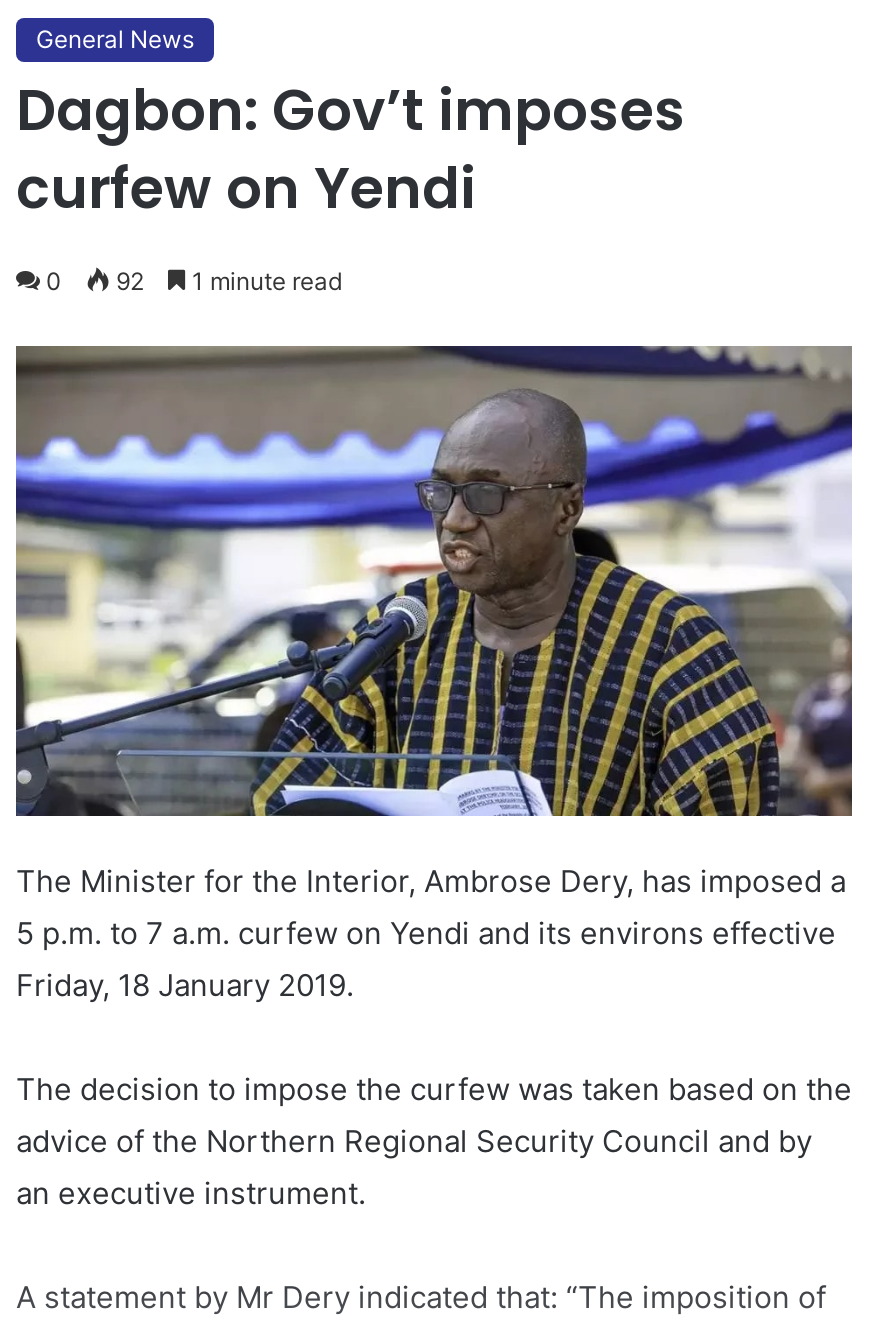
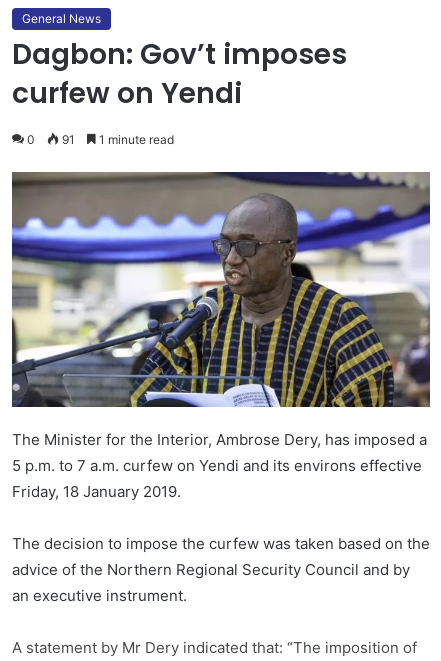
- 0 92 1 minute read
+ 0 91 1 minute read
